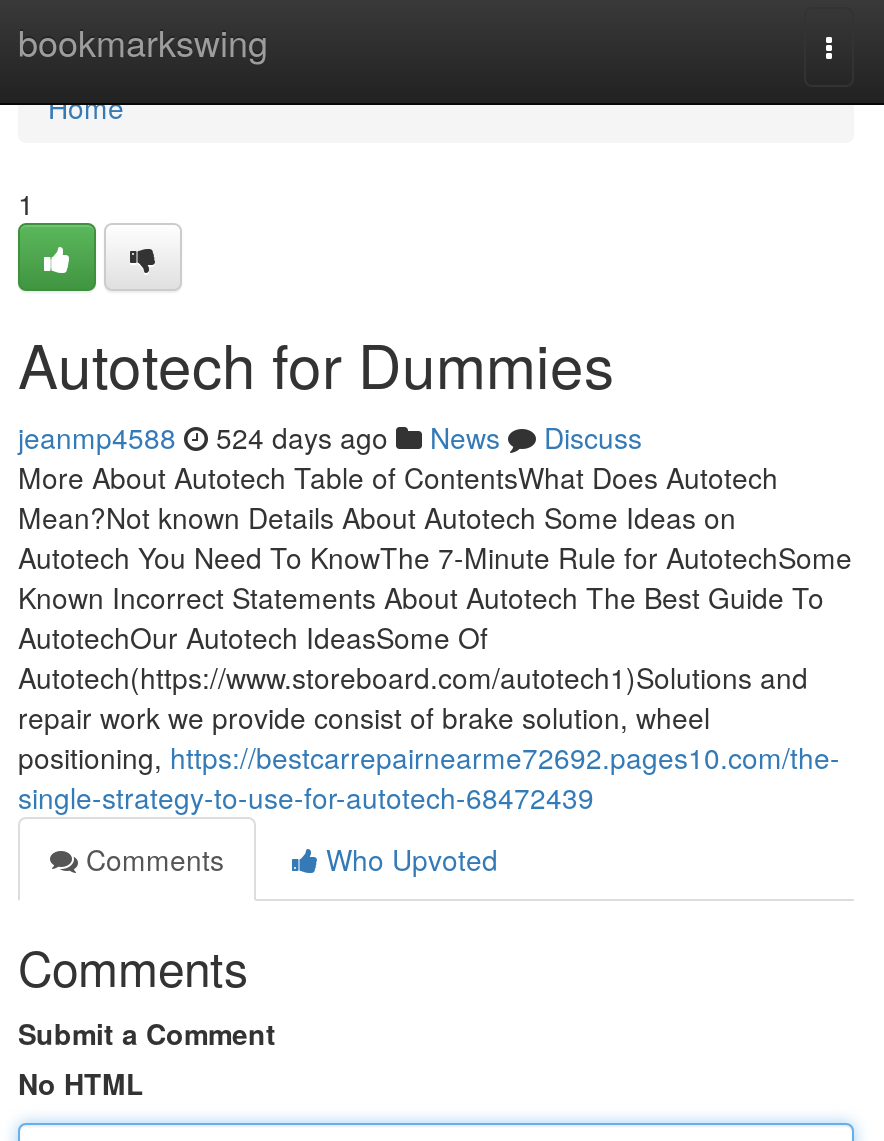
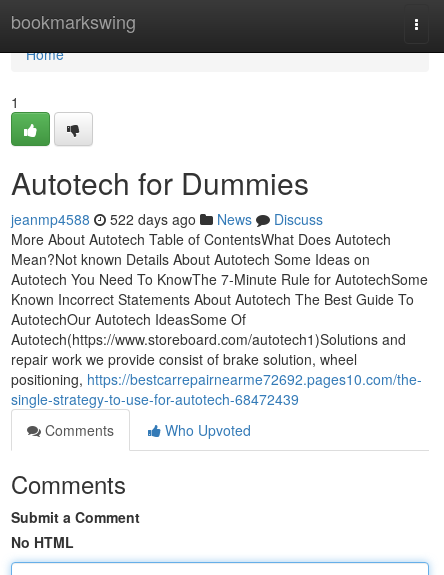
- jeanmp4588 524 days ago News Discuss
+ jeanmp4588 522 days ago News Discuss
